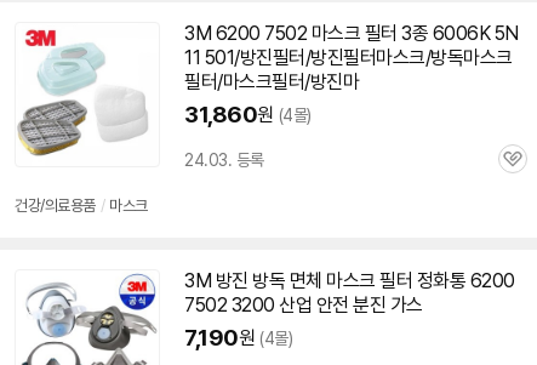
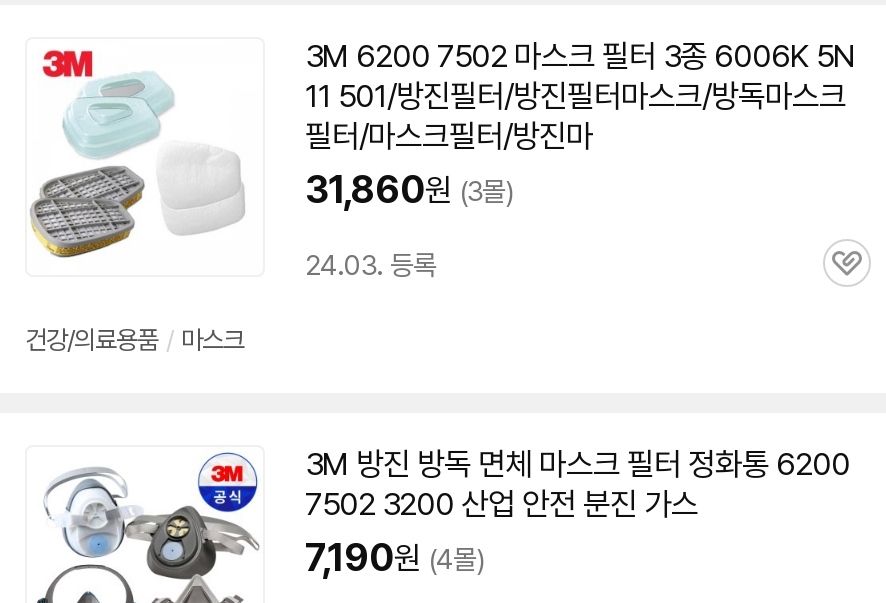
- 31,860원 (4몰)
+ 31,860원 (3몰)
